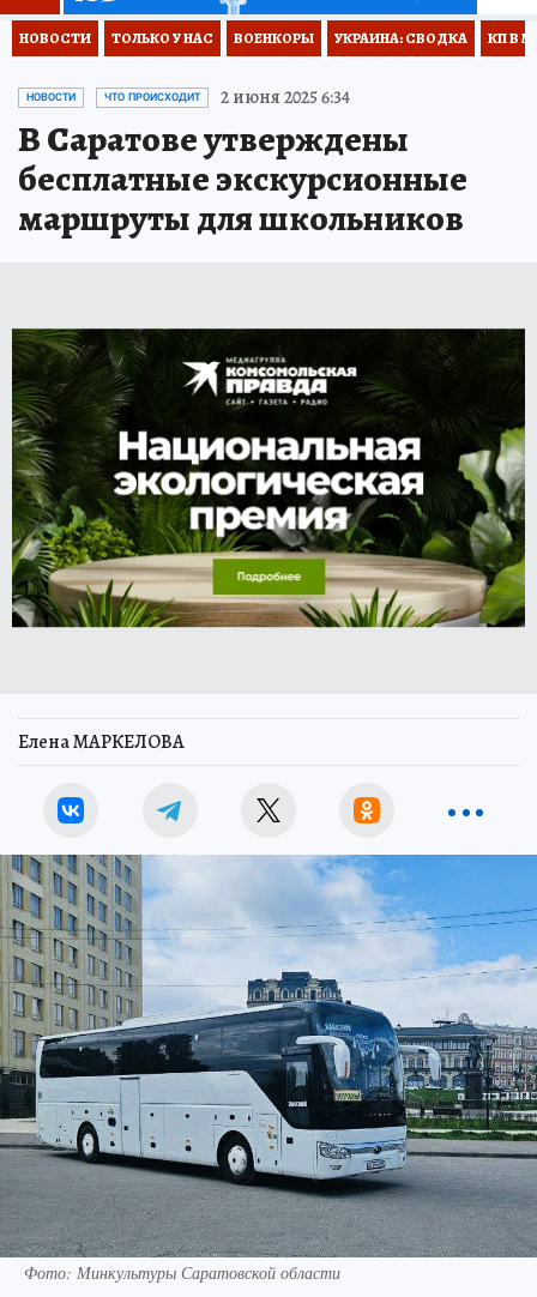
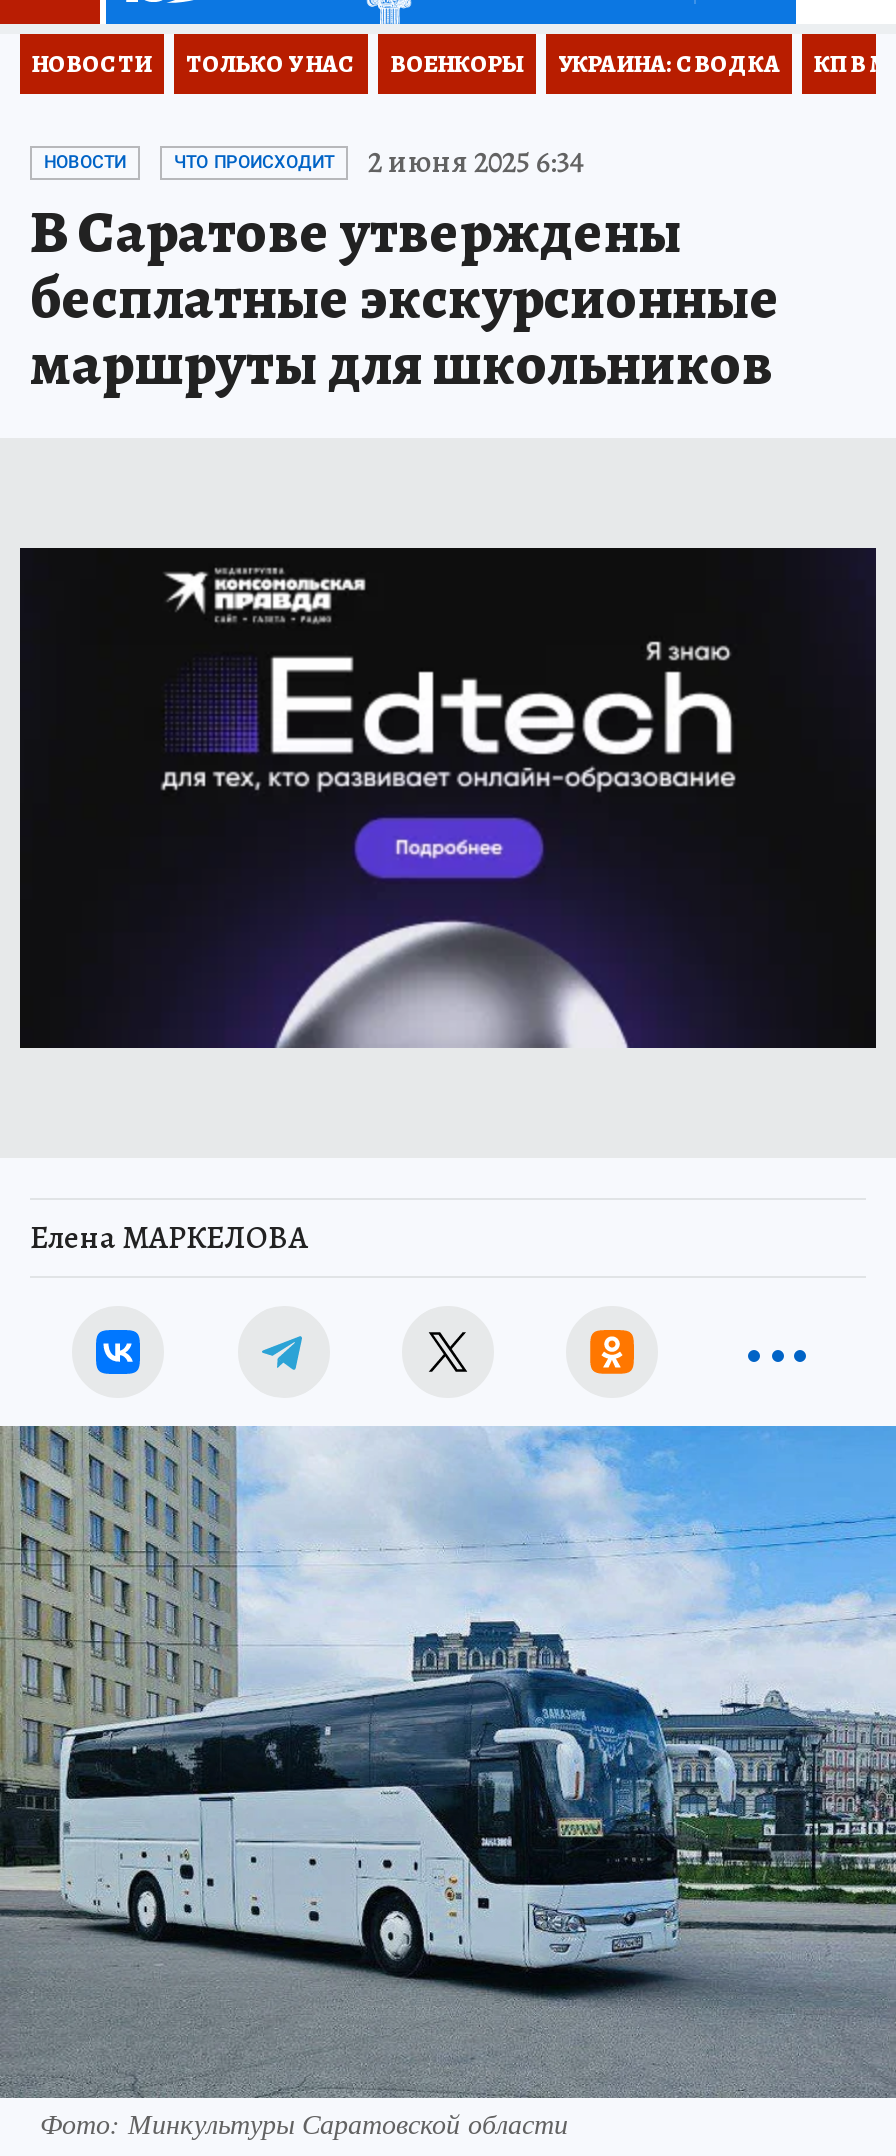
- [image]
+ [image]
